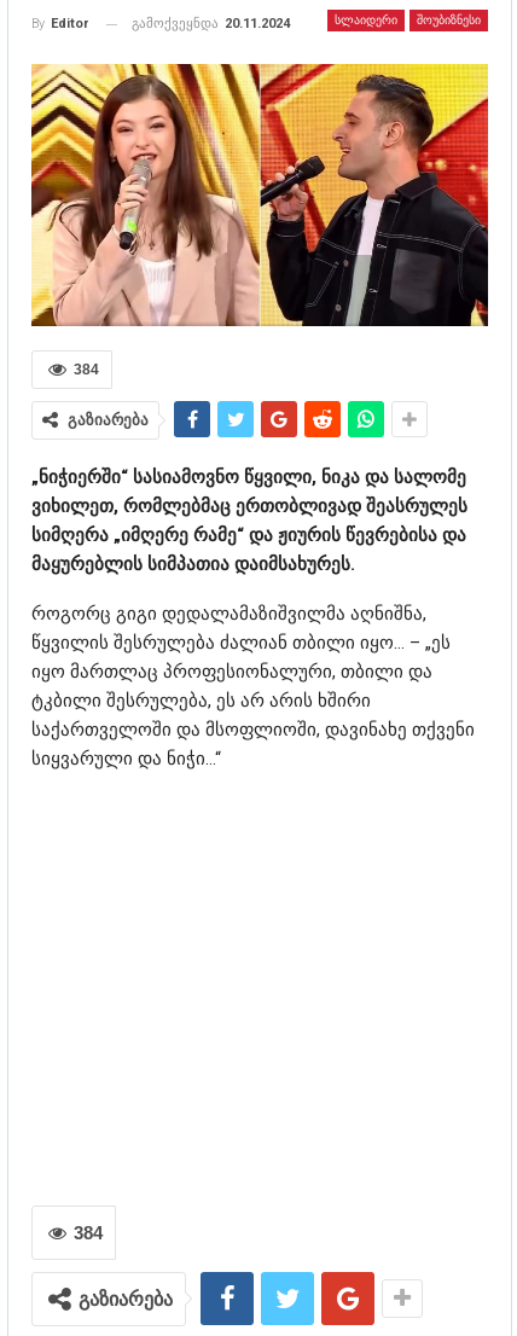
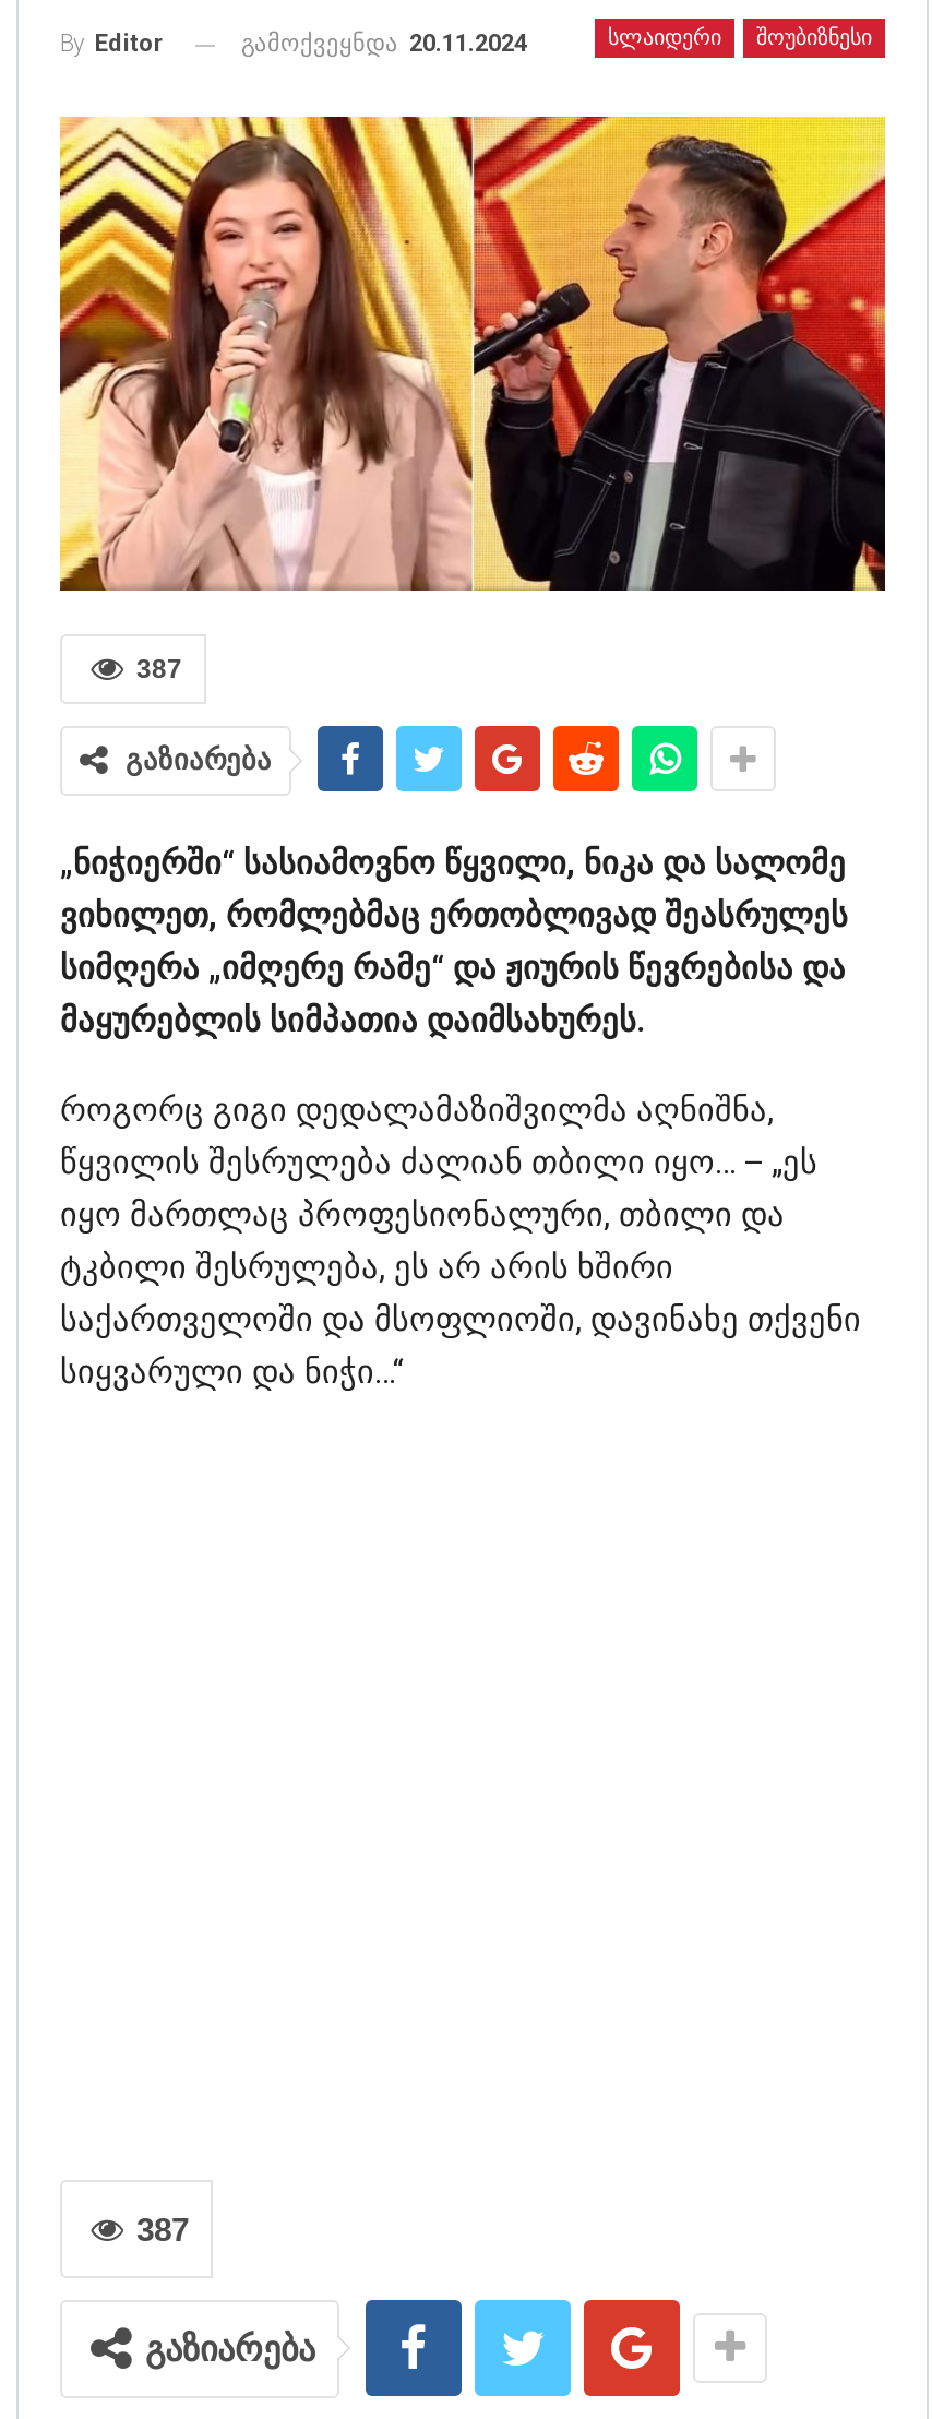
- 384
+ 387

- 384
+ 387
